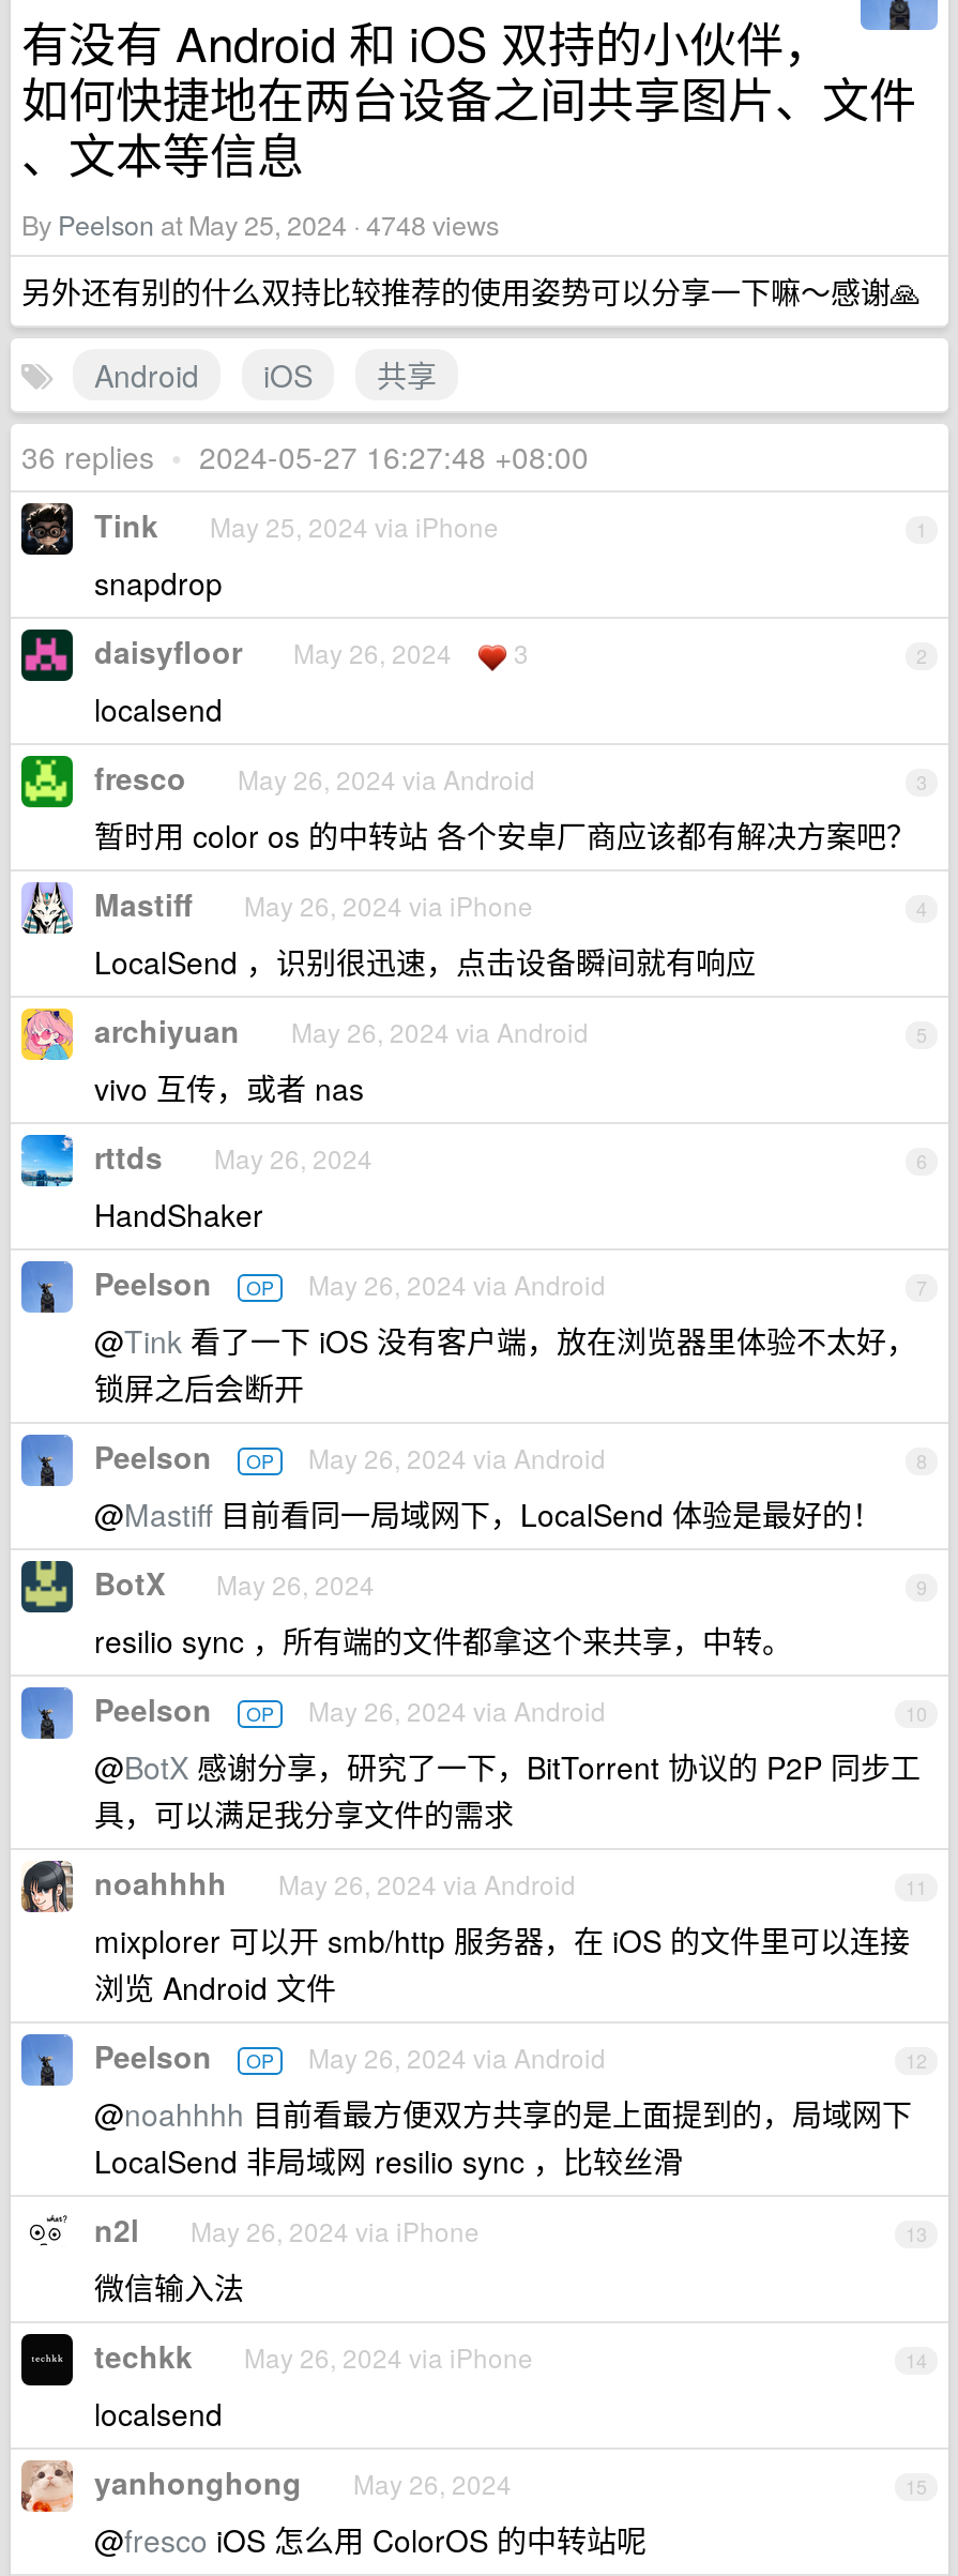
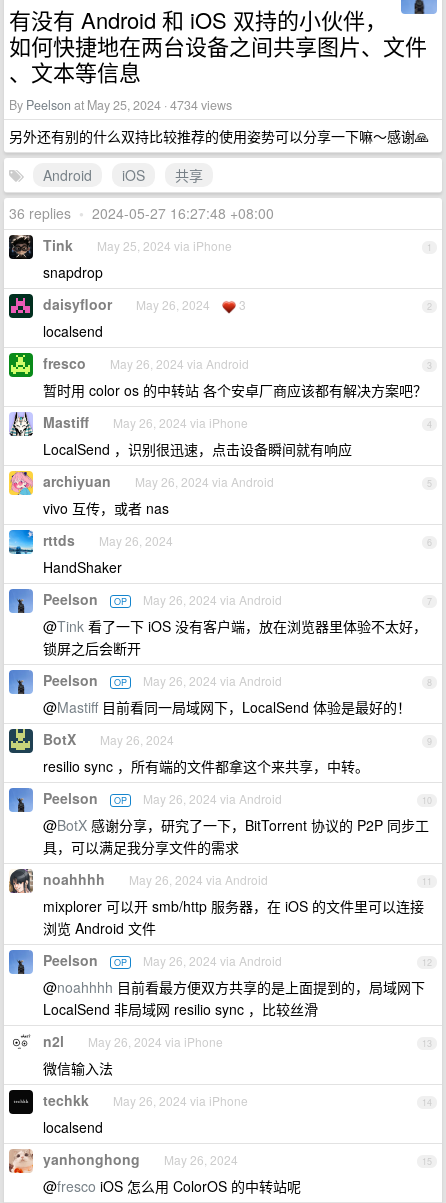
- By Peelson at May 25, 2024 · 4748 views
+ By Peelson at May 25, 2024 · 4734 views
